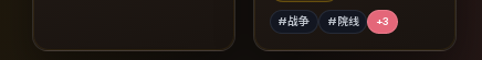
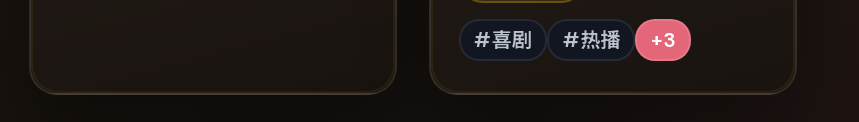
- #战争
- #院线
+ #喜剧
+ #热播
